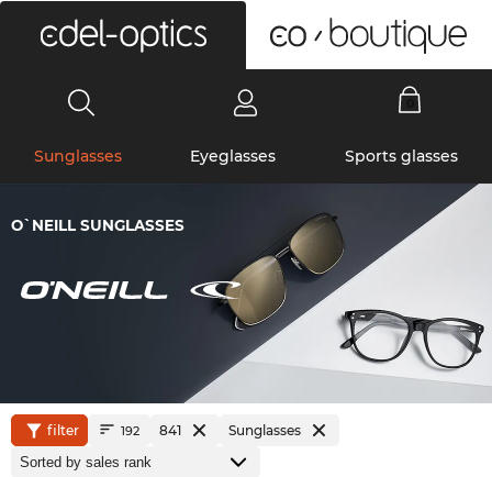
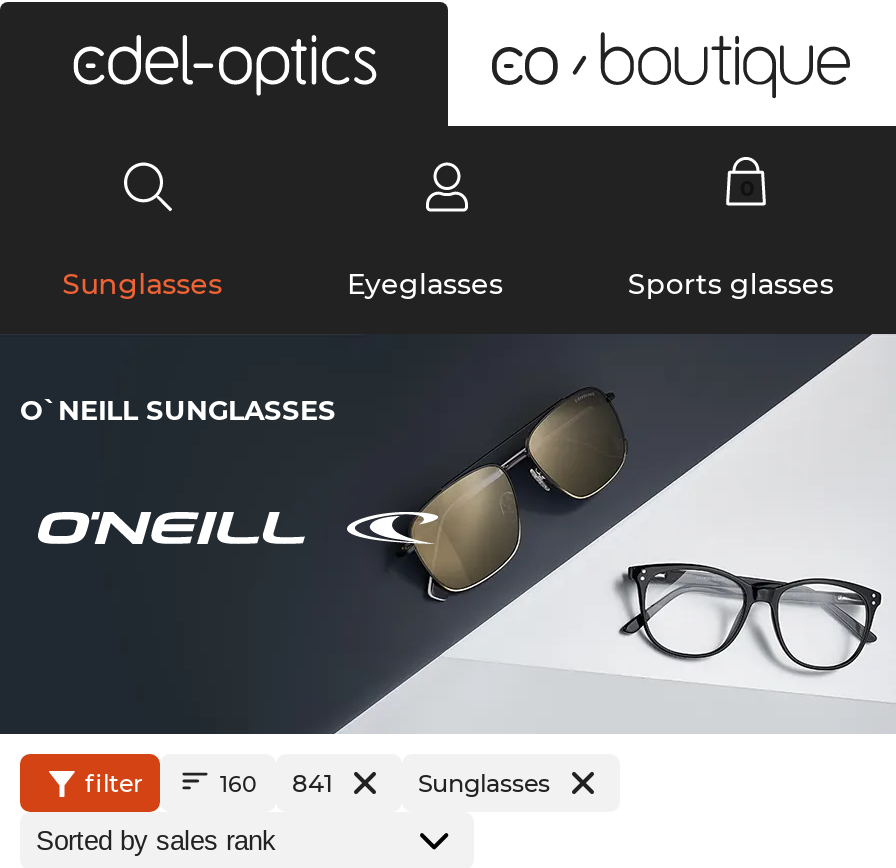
- 192 841
+ 160 841
